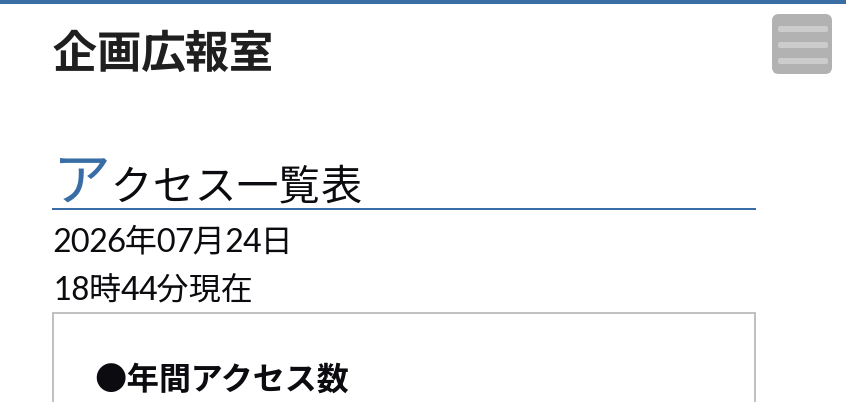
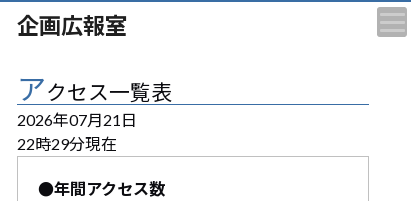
- 2026年07月24日
+ 2026年07月21日

- 18時44分現在
+ 22時29分現在
